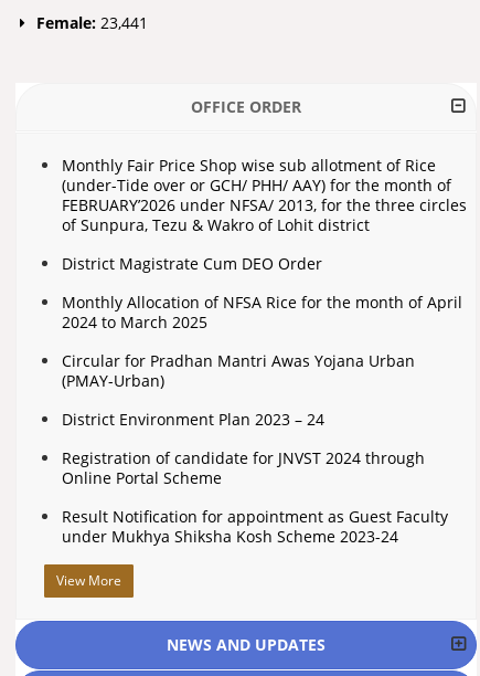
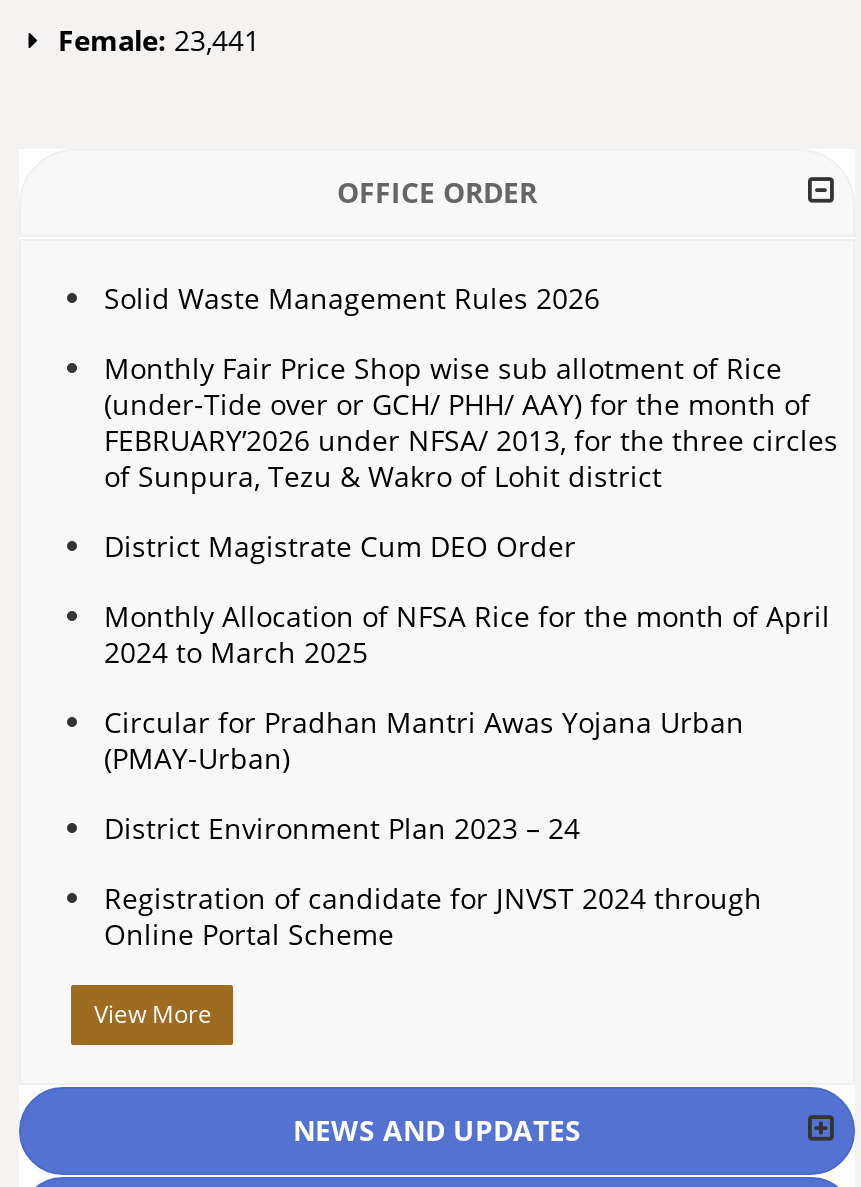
+ Solid Waste Management Rules 2026

moved down: Monthly Fair Price Shop wise sub allotment of Rice | (under-Tide over or GCH/ PHH/ AAY) for the month of | FEBRUARY’2026 under NFSA/ 2013, for the three circles | ... | Registration of candidate for JNVST 2024 through | Online Portal Scheme

- Result Notification for appointment as Guest Faculty
- under Mukhya Shiksha Kosh Scheme 2023-24
